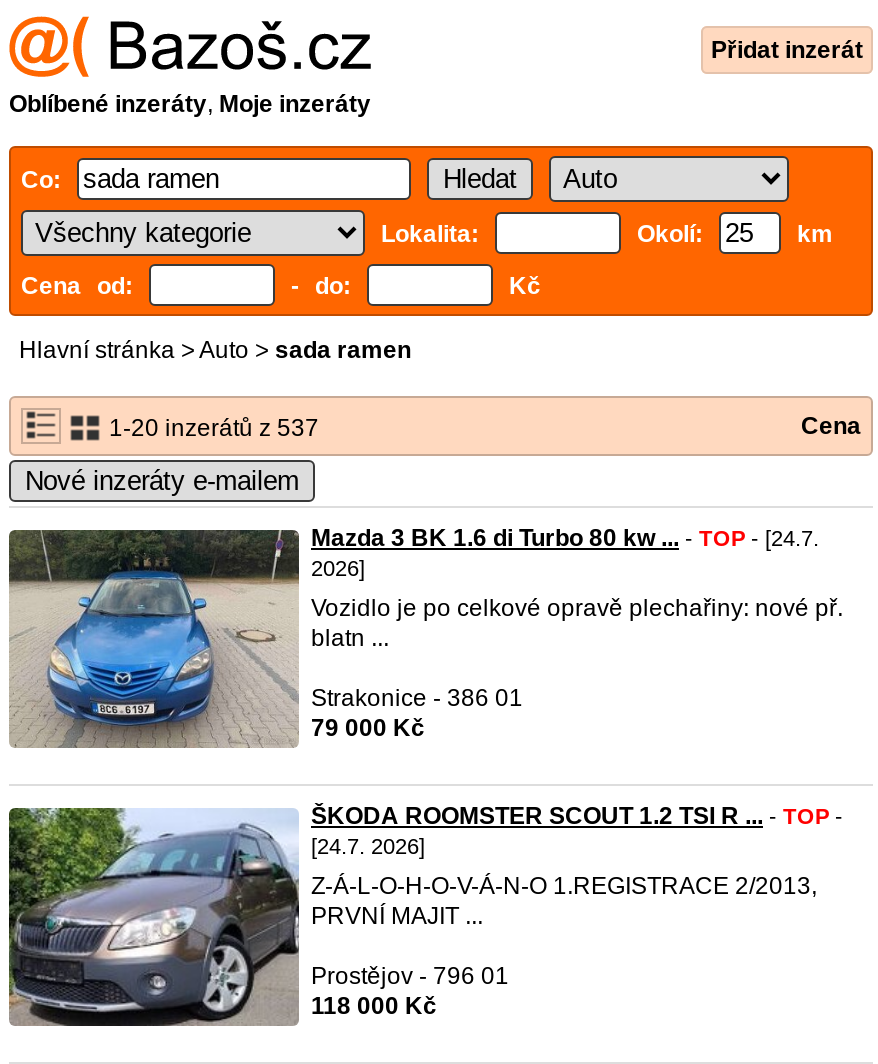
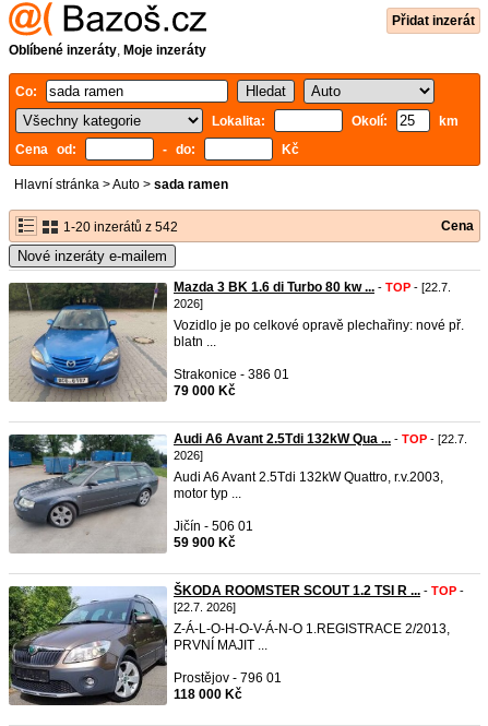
- 1-20 inzerátů z 537
+ 1-20 inzerátů z 542

- Mazda 3 BK 1.6 di Turbo 80 kw ... - TOP - [24.7.
+ Mazda 3 BK 1.6 di Turbo 80 kw ... - TOP - [22.7.

+ [image]
+ Audi A6 Avant 2.5Tdi 132kW Qua ... - TOP - [22.7.
+ 2026]
+ Audi A6 Avant 2.5Tdi 132kW Quattro, r.v.2003,
+ motor typ ...
+ Jičín - 506 01
+ 59 900 Kč

- [24.7. 2026]
+ [22.7. 2026]
